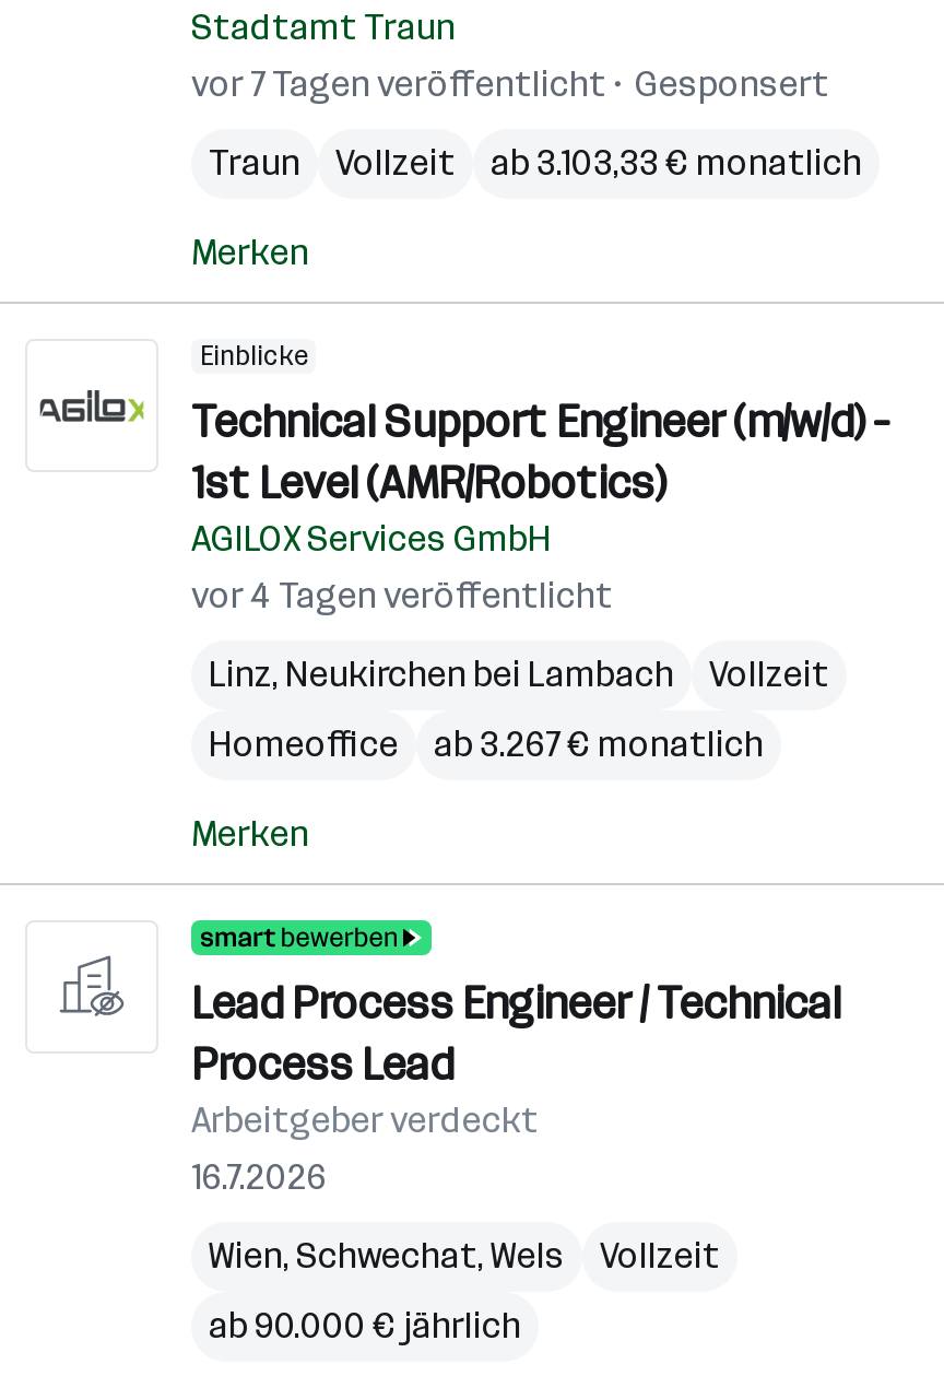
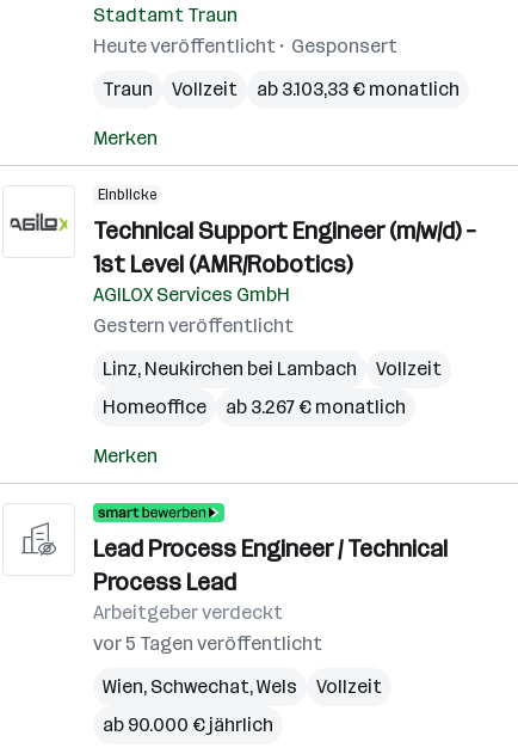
- vor 7 Tagen veröffentlicht
+ Heute veröffentlicht

- vor 4 Tagen veröffentlicht
+ Gestern veröffentlicht

- 16.7.2026
+ vor 5 Tagen veröffentlicht
